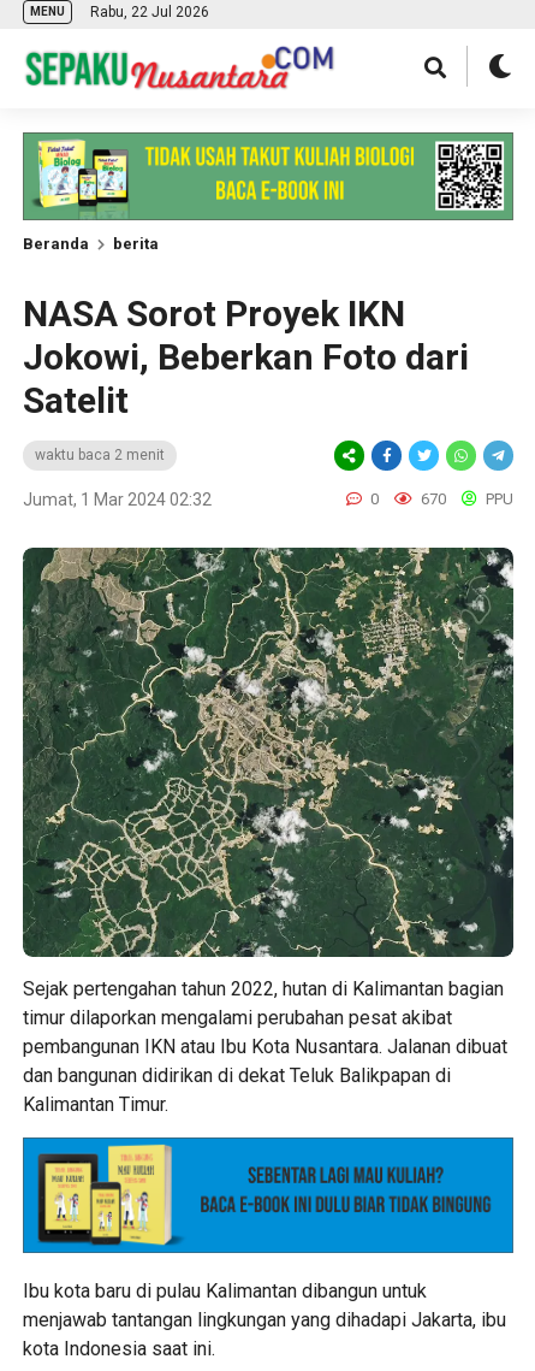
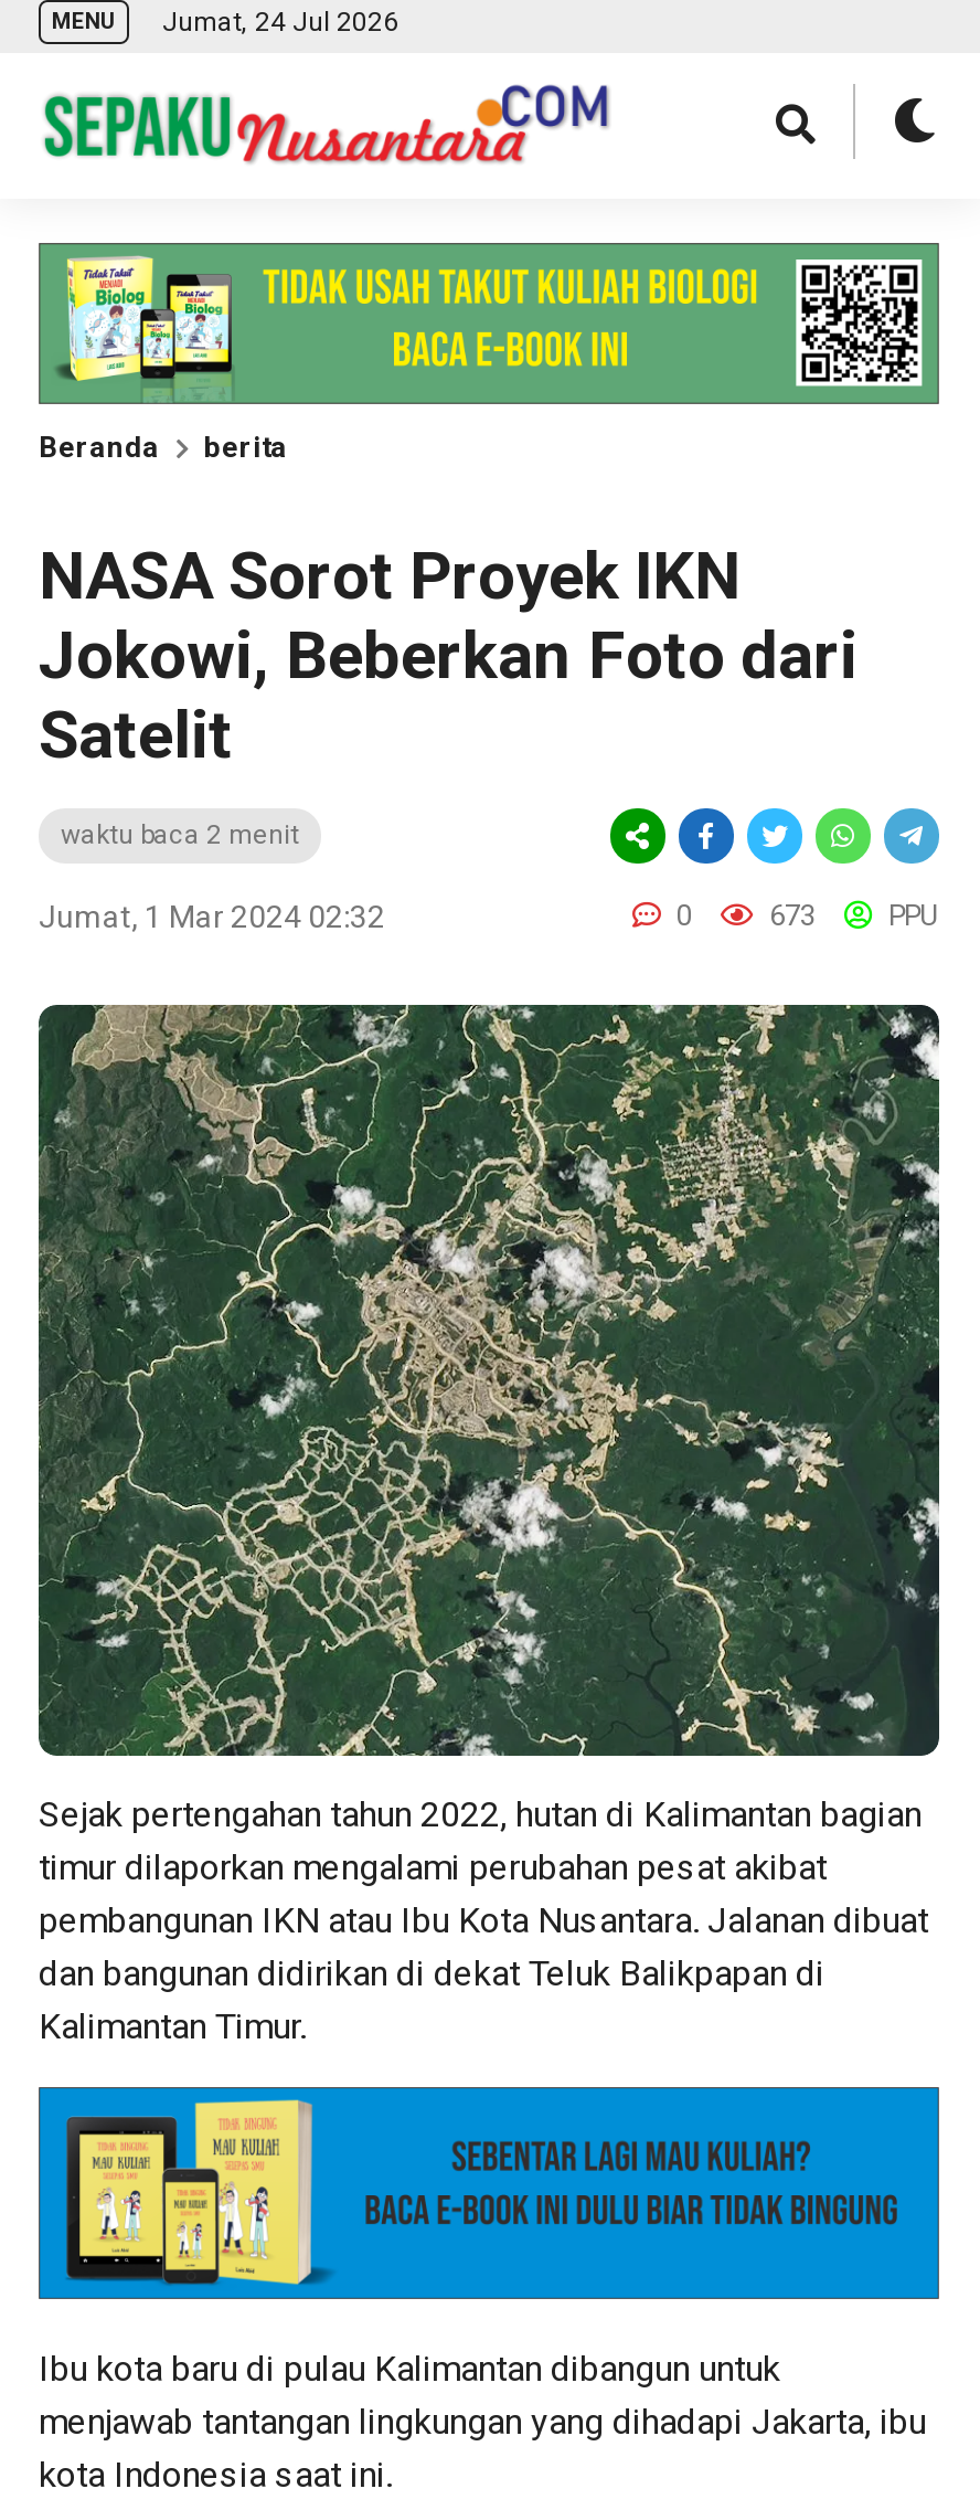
- MENU Rabu, 22 Jul 2026
+ MENU Jumat, 24 Jul 2026

- 0 670 PPU
+ 0 673 PPU
